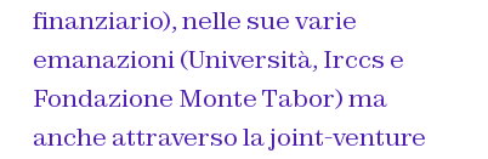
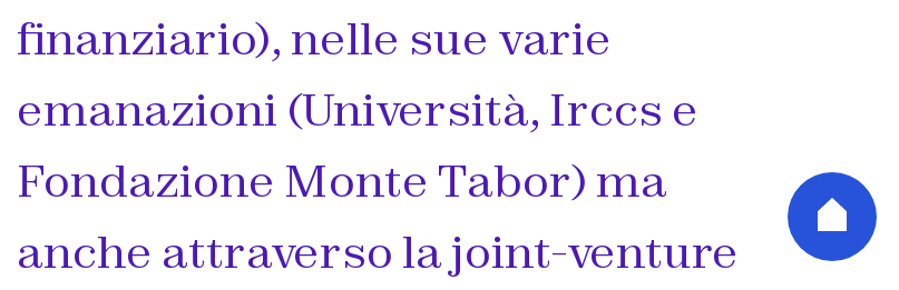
+ [image]
